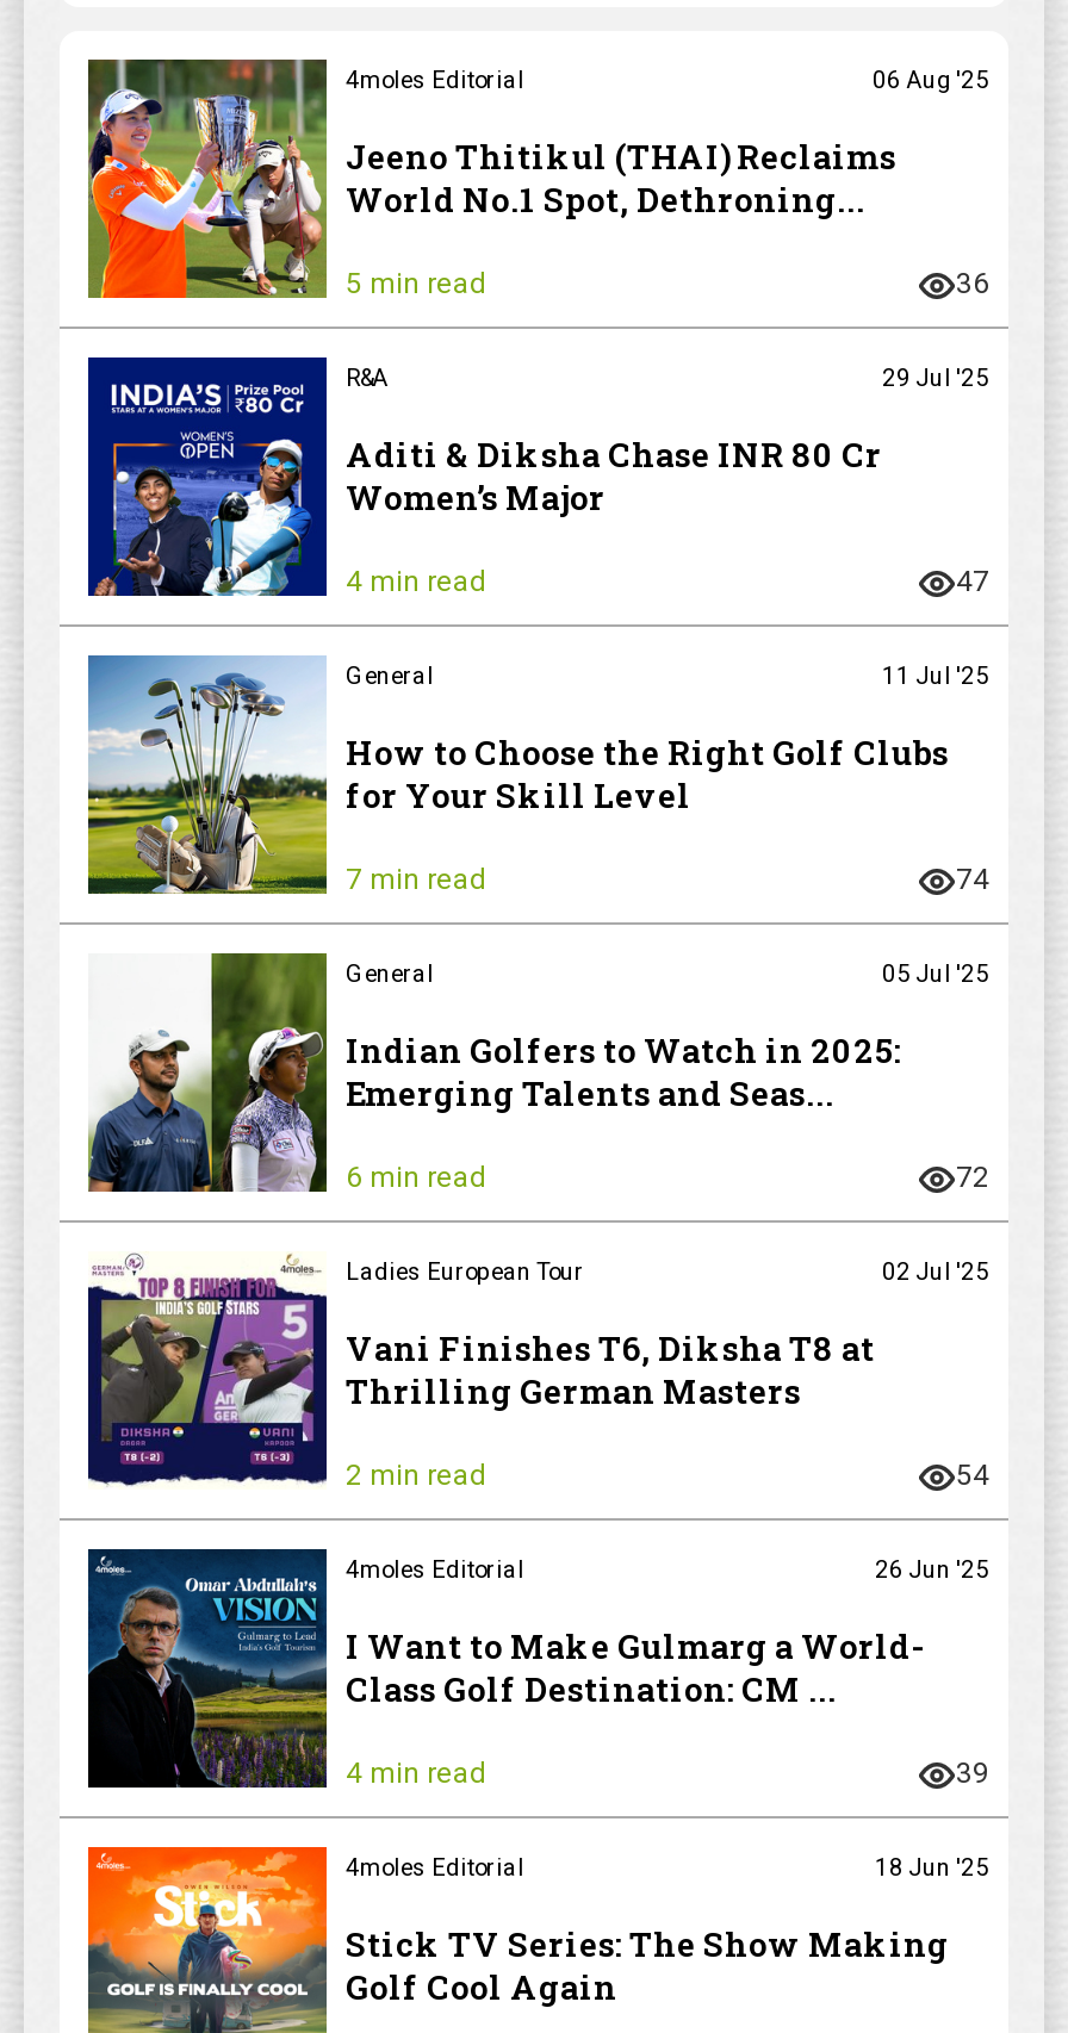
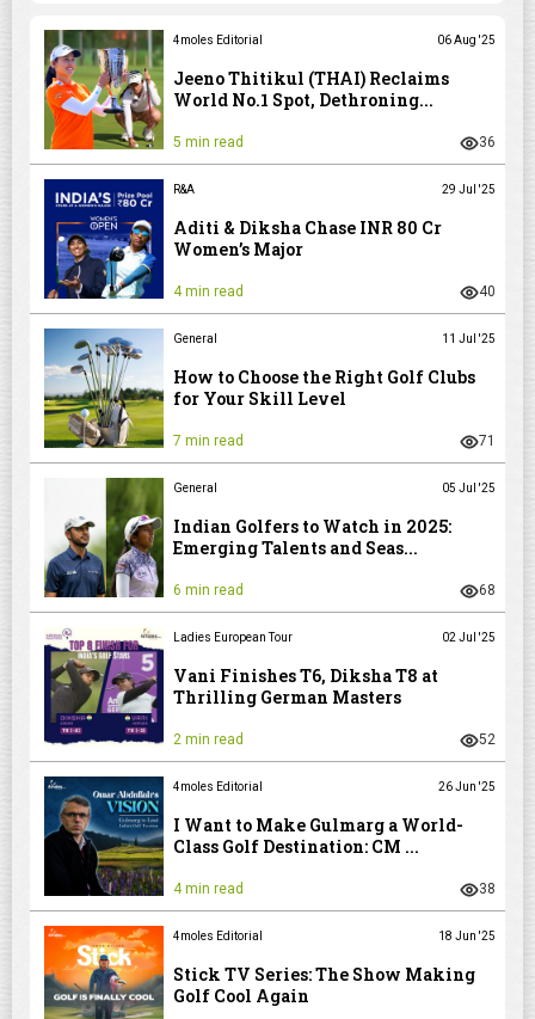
- 47
+ 40

- 74
+ 71

- 72
+ 68

- 54
+ 52

- 39
+ 38
